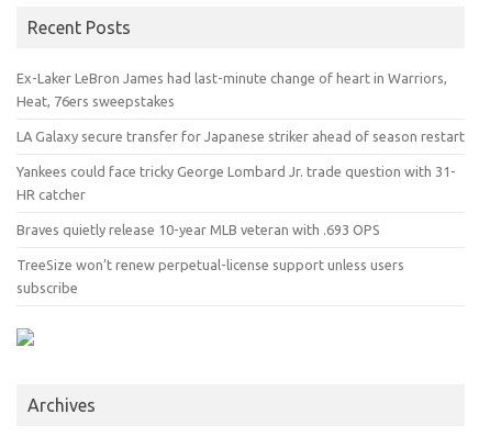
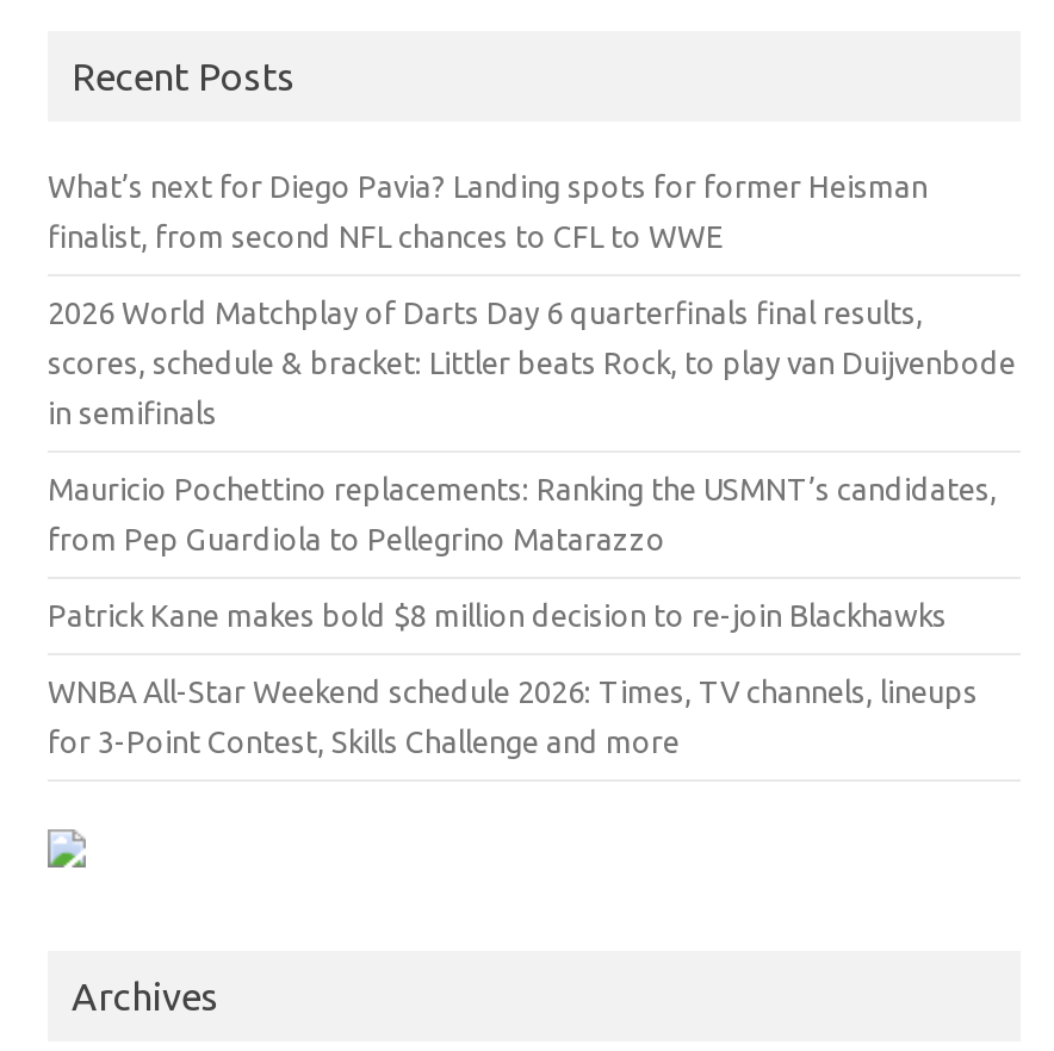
- Ex-Laker LeBron James had last-minute change of heart in Warriors,
- Heat, 76ers sweepstakes
- LA Galaxy secure transfer for Japanese striker ahead of season restart
- Yankees could face tricky George Lombard Jr. trade question with 31-
- HR catcher
- Braves quietly release 10-year MLB veteran with .693 OPS
- TreeSize won’t renew perpetual-license support unless users
- subscribe
+ What’s next for Diego Pavia? Landing spots for former Heisman
+ finalist, from second NFL chances to CFL to WWE
+ 2026 World Matchplay of Darts Day 6 quarterfinals final results,
+ scores, schedule & bracket: Littler beats Rock, to play van Duijvenbode
+ in semifinals
+ Mauricio Pochettino replacements: Ranking the USMNT’s candidates,
+ from Pep Guardiola to Pellegrino Matarazzo
+ Patrick Kane makes bold $8 million decision to re-join Blackhawks
+ WNBA All-Star Weekend schedule 2026: Times, TV channels, lineups
+ for 3-Point Contest, Skills Challenge and more
